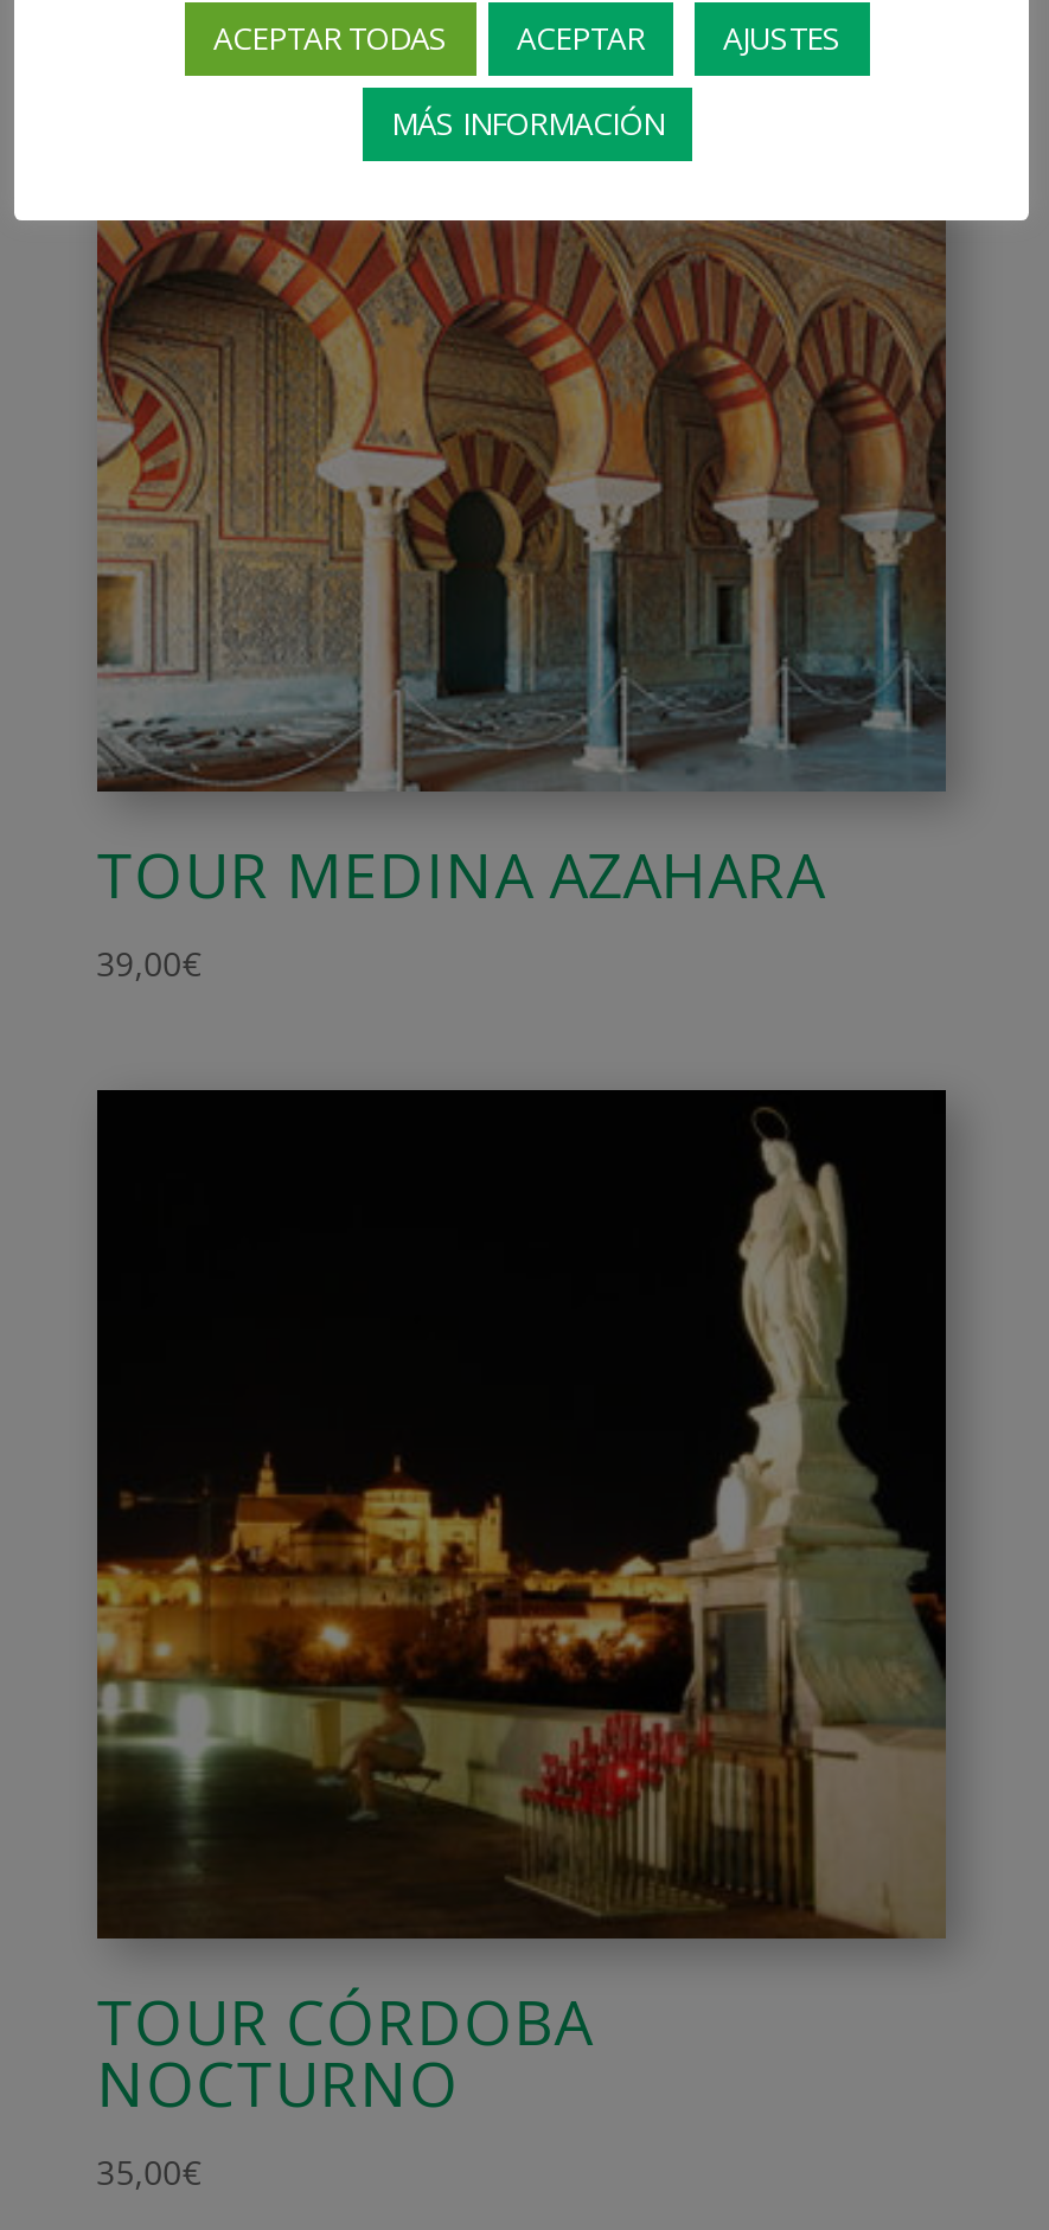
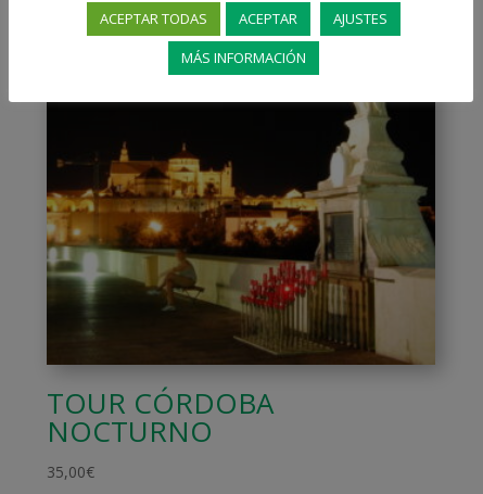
- [image]
- TOUR MEDINA AZAHARA
- 39,00€

- [image]
